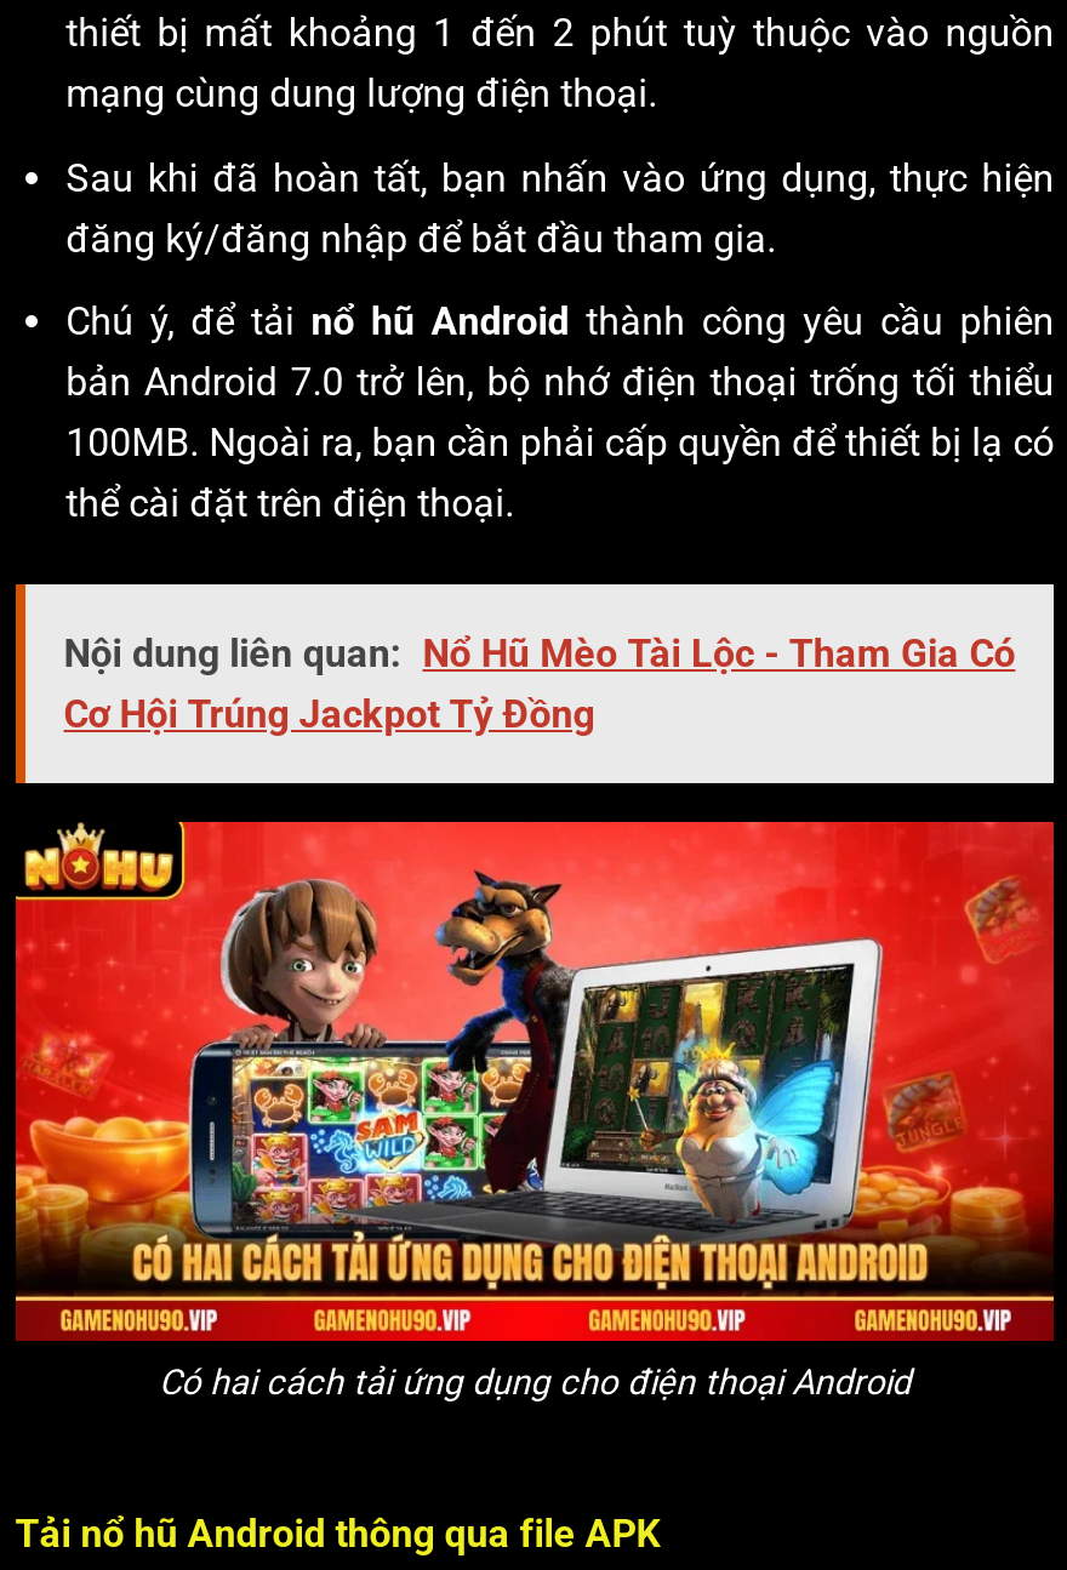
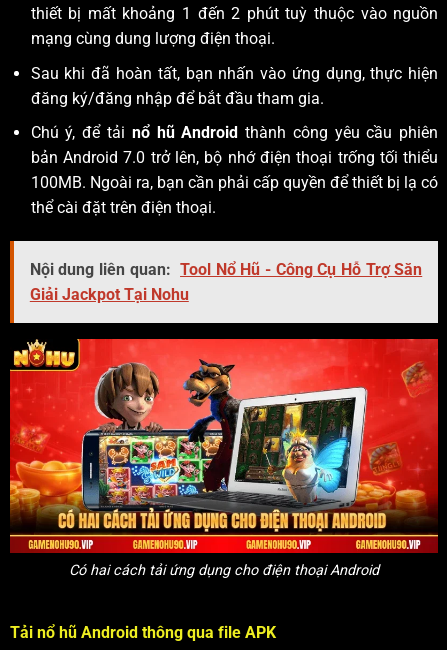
- Nội dung liên quan: Nổ Hũ Mèo Tài Lộc - Tham Gia Có
- Cơ Hội Trúng Jackpot Tỷ Đồng
+ Nội dung liên quan: Tool Nổ Hũ - Công Cụ Hỗ Trợ Săn
+ Giải Jackpot Tại Nohu
